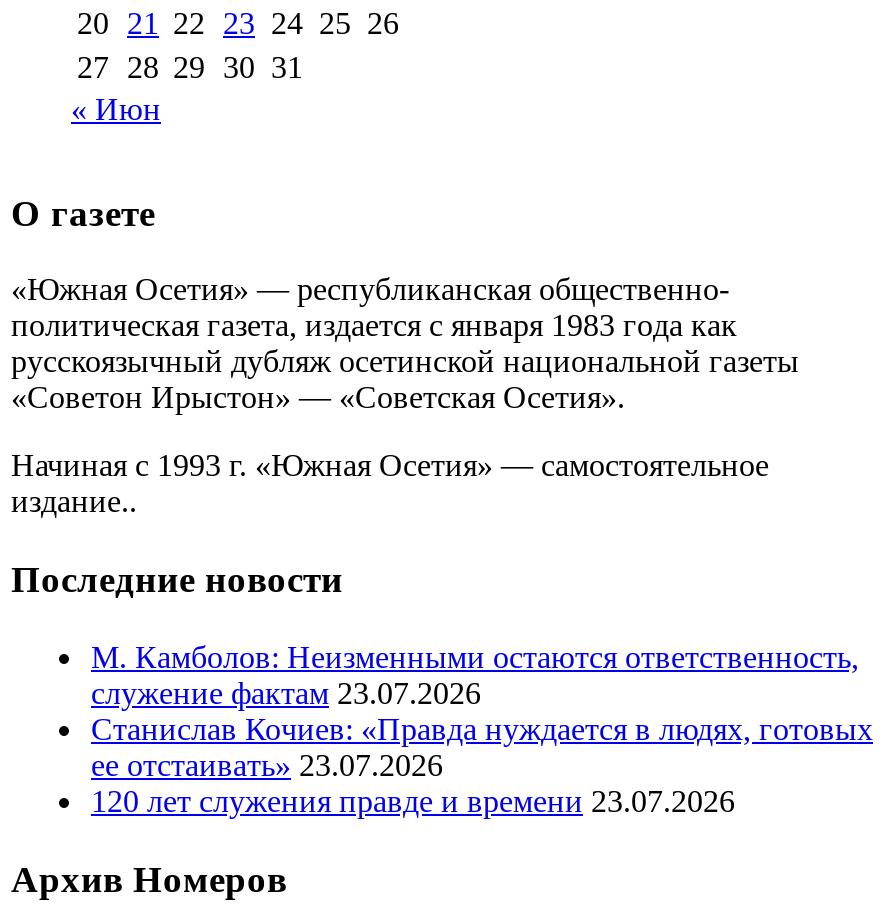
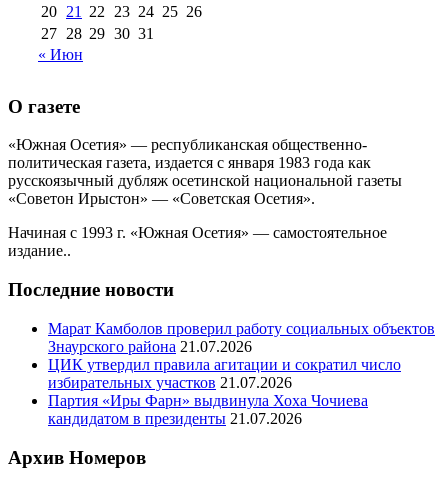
- М. Камболов: Неизменными остаются ответственность,
- служение фактам 23.07.2026
- Станислав Кочиев: «Правда нуждается в людях, готовых
- ее отстаивать» 23.07.2026
- 120 лет служения правде и времени 23.07.2026
+ Марат Камболов проверил работу социальных объектов
+ Знаурского района 21.07.2026
+ ЦИК утвердил правила агитации и сократил число
+ избирательных участков 21.07.2026
+ Партия «Иры Фарн» выдвинула Хоха Чочиева
+ кандидатом в президенты 21.07.2026
